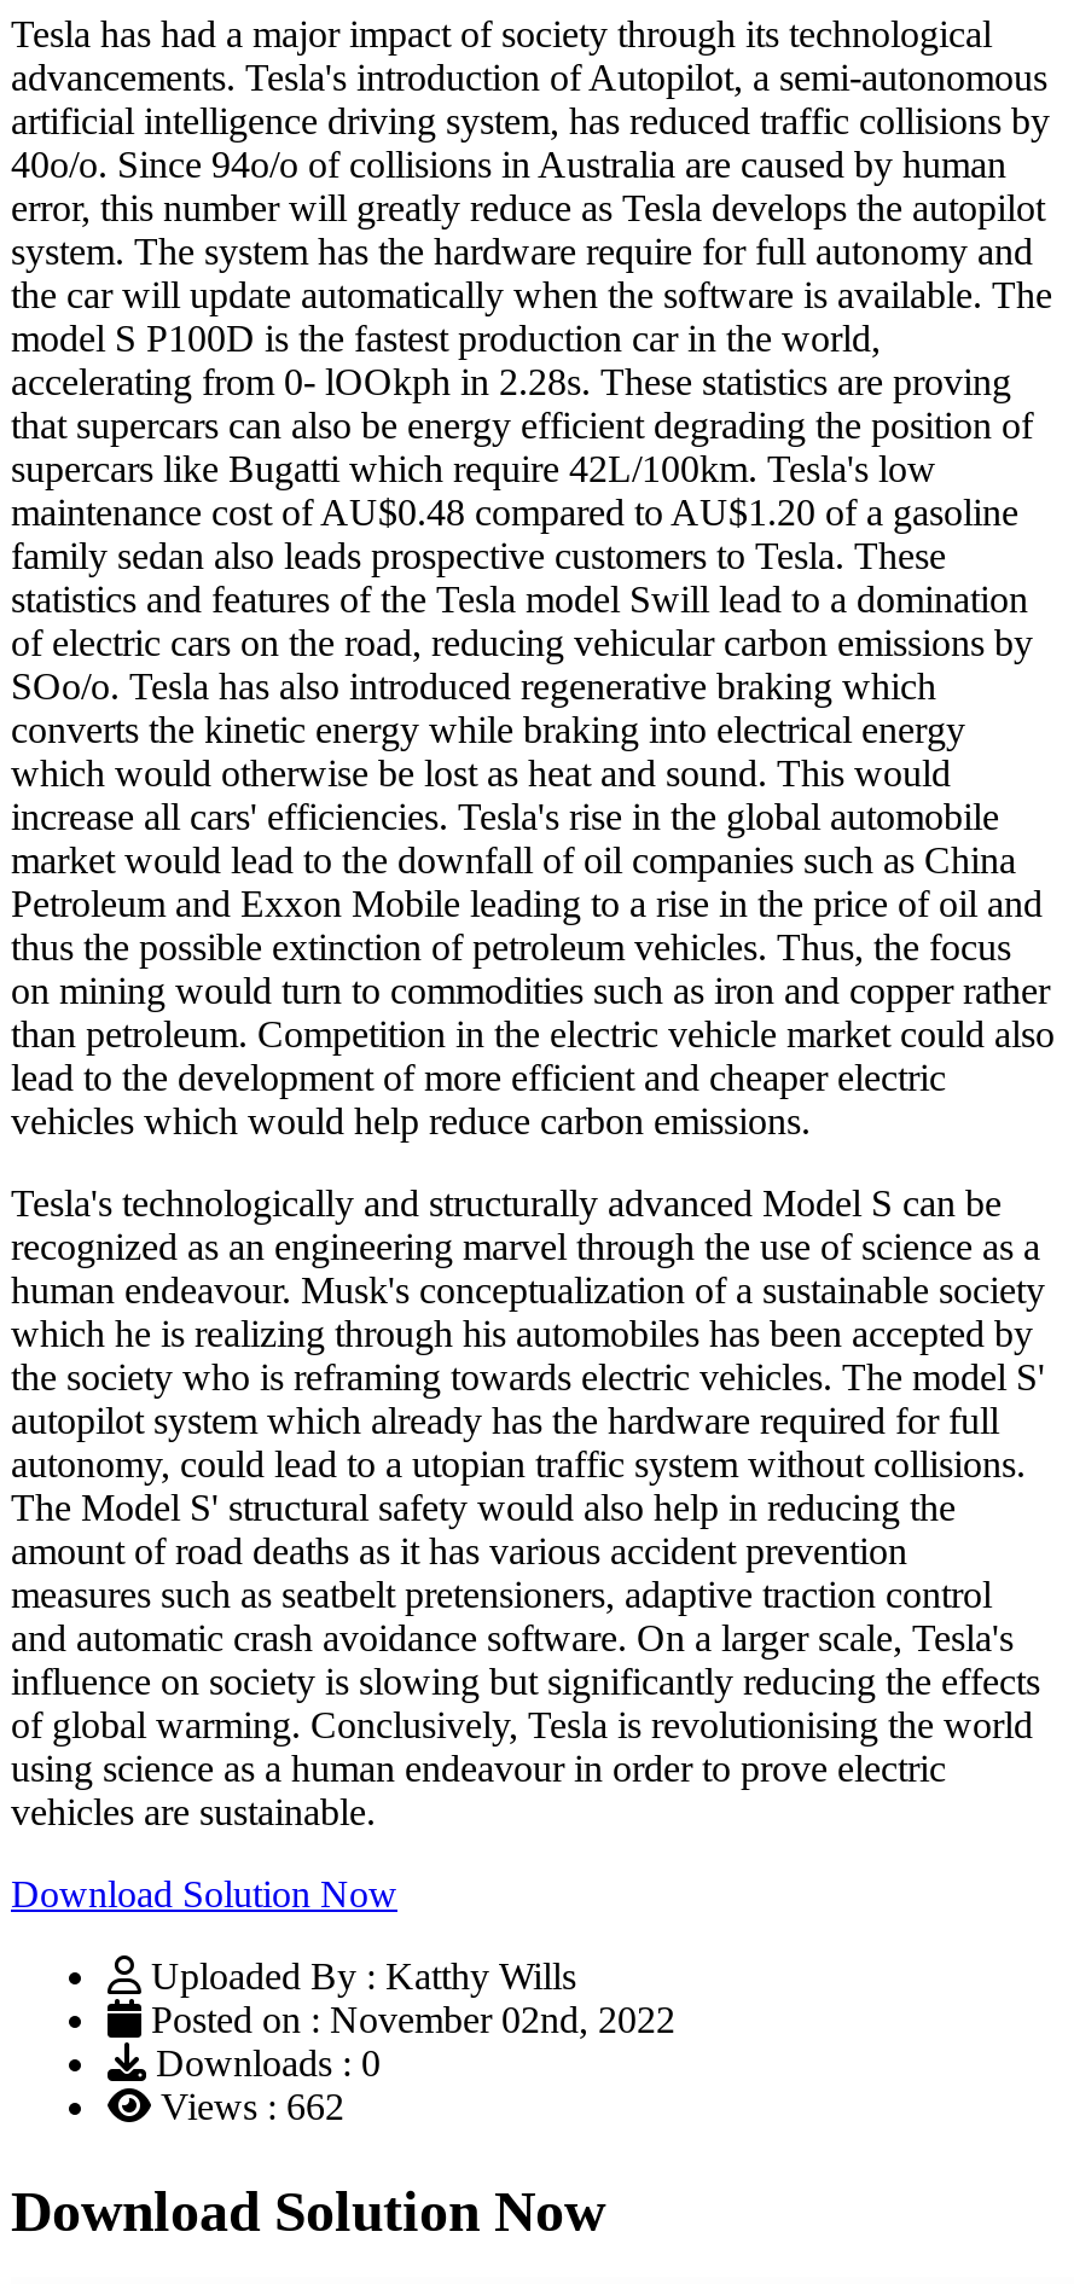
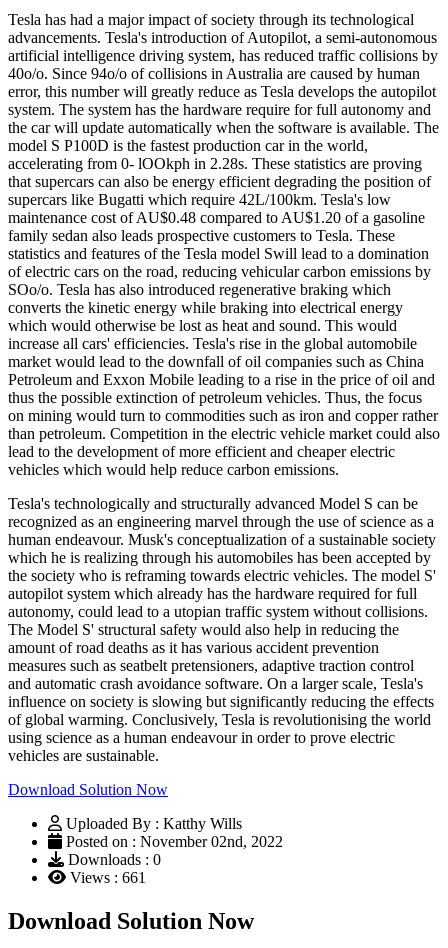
- Views : 662
+ Views : 661
